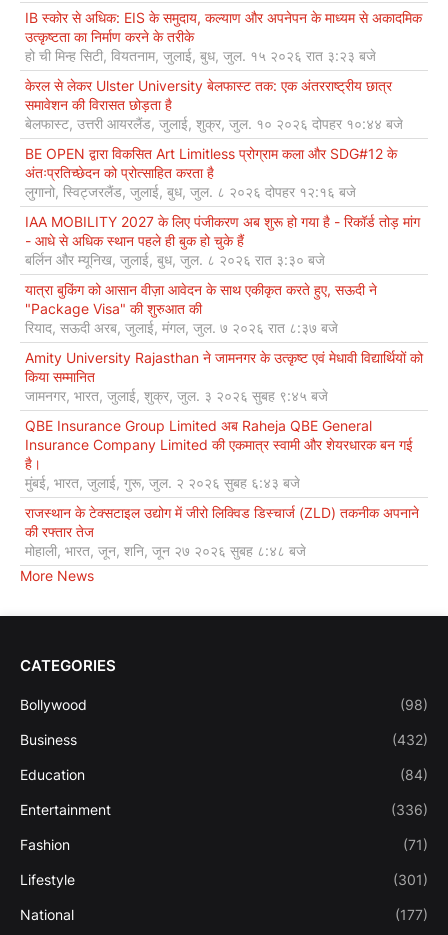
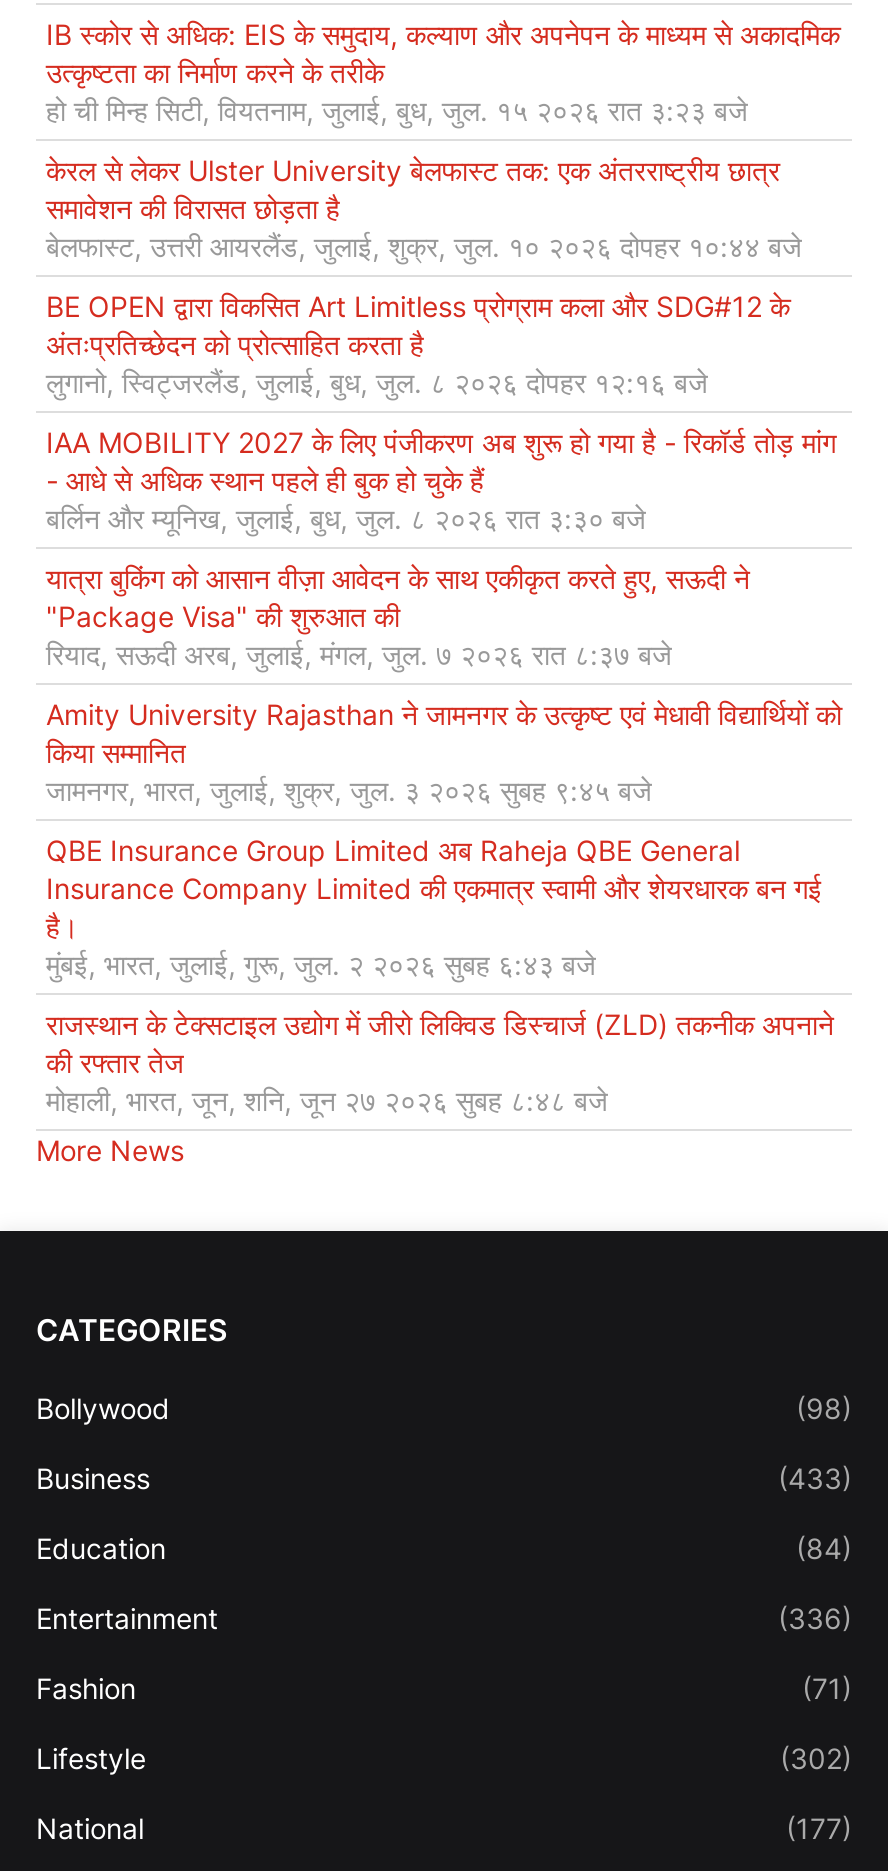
- (432)
+ (433)

- (301)
+ (302)
